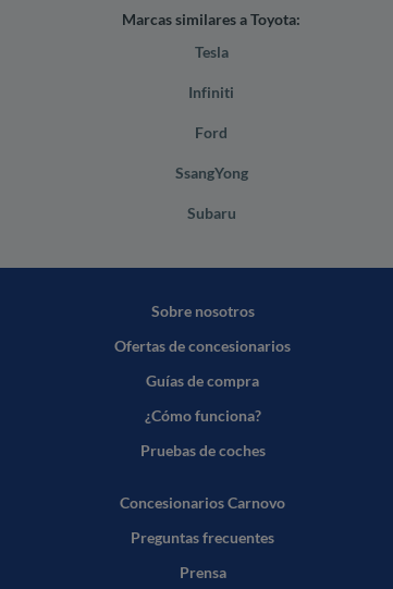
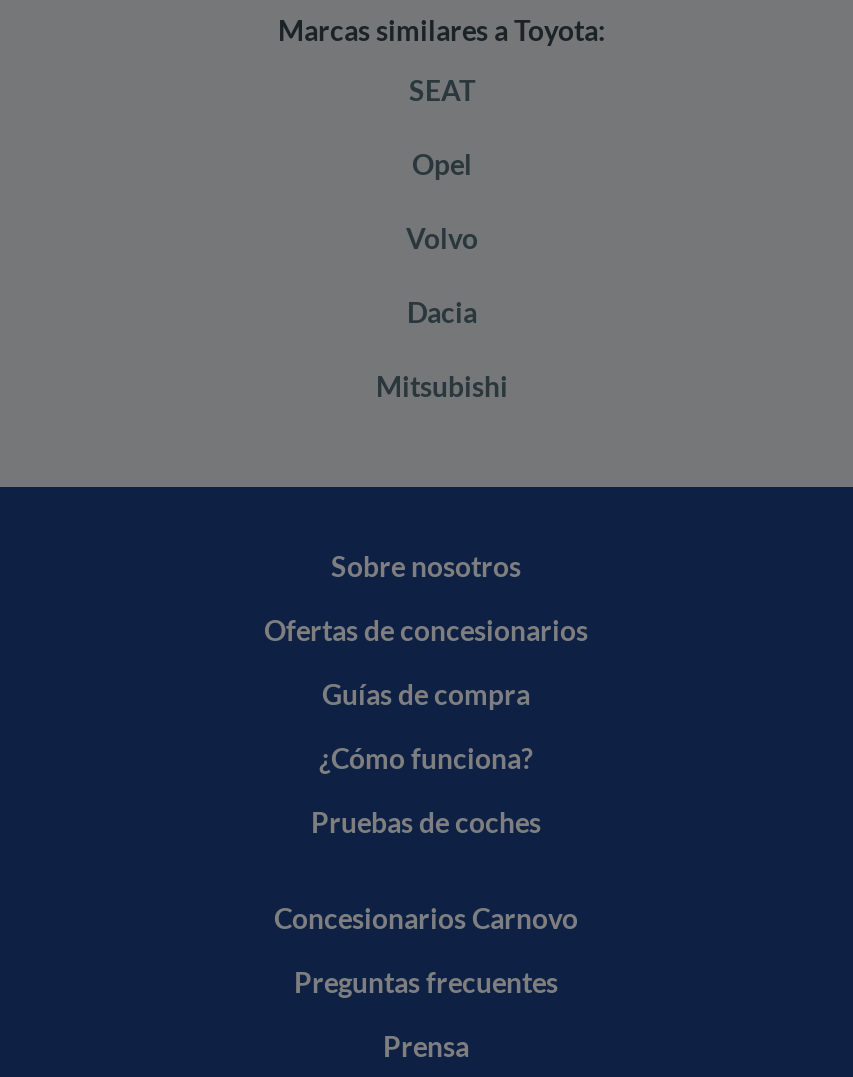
- Tesla
+ SEAT

- Infiniti
+ Opel

- Ford
+ Volvo

- SsangYong
+ Dacia

- Subaru
+ Mitsubishi
